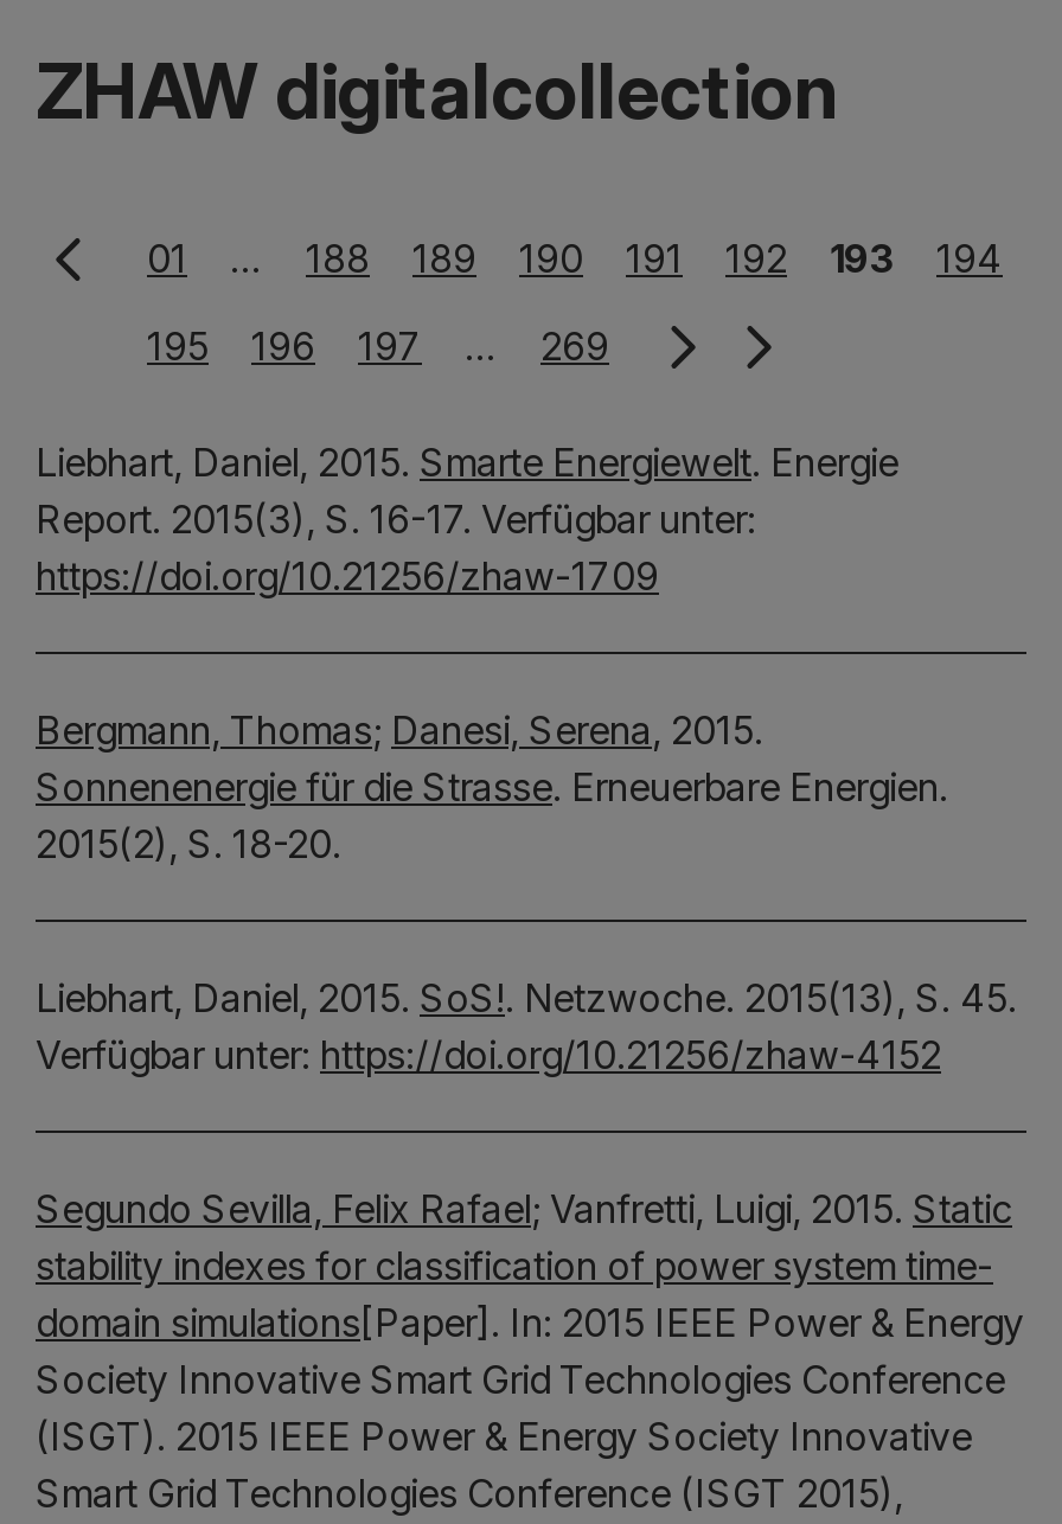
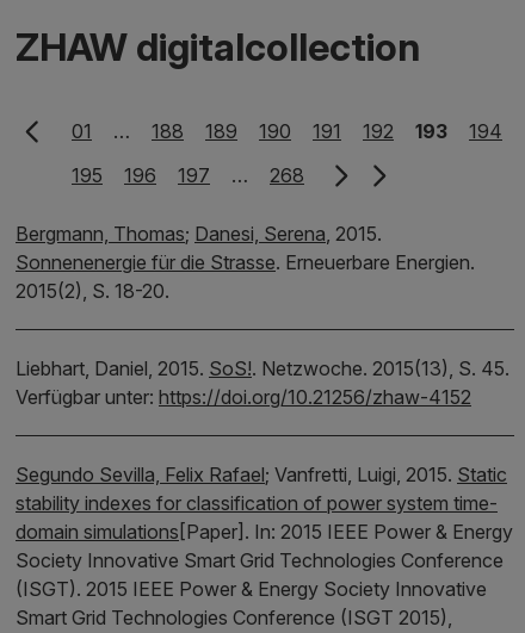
- 269
- Liebhart, Daniel, 2015. Smarte Energiewelt. Energie
- Report. 2015(3), S. 16-17. Verfügbar unter:
- https://doi.org/10.21256/zhaw-1709
+ 268
